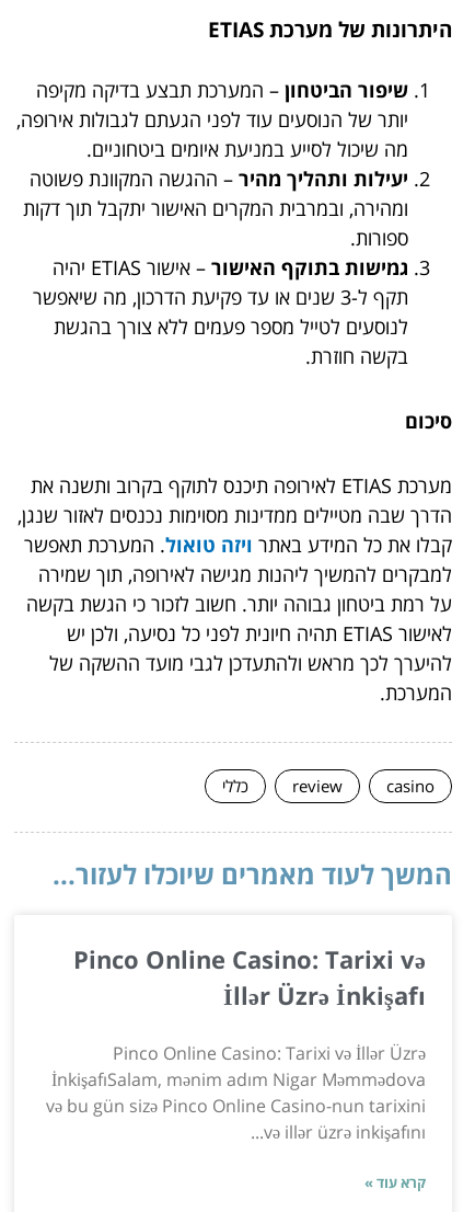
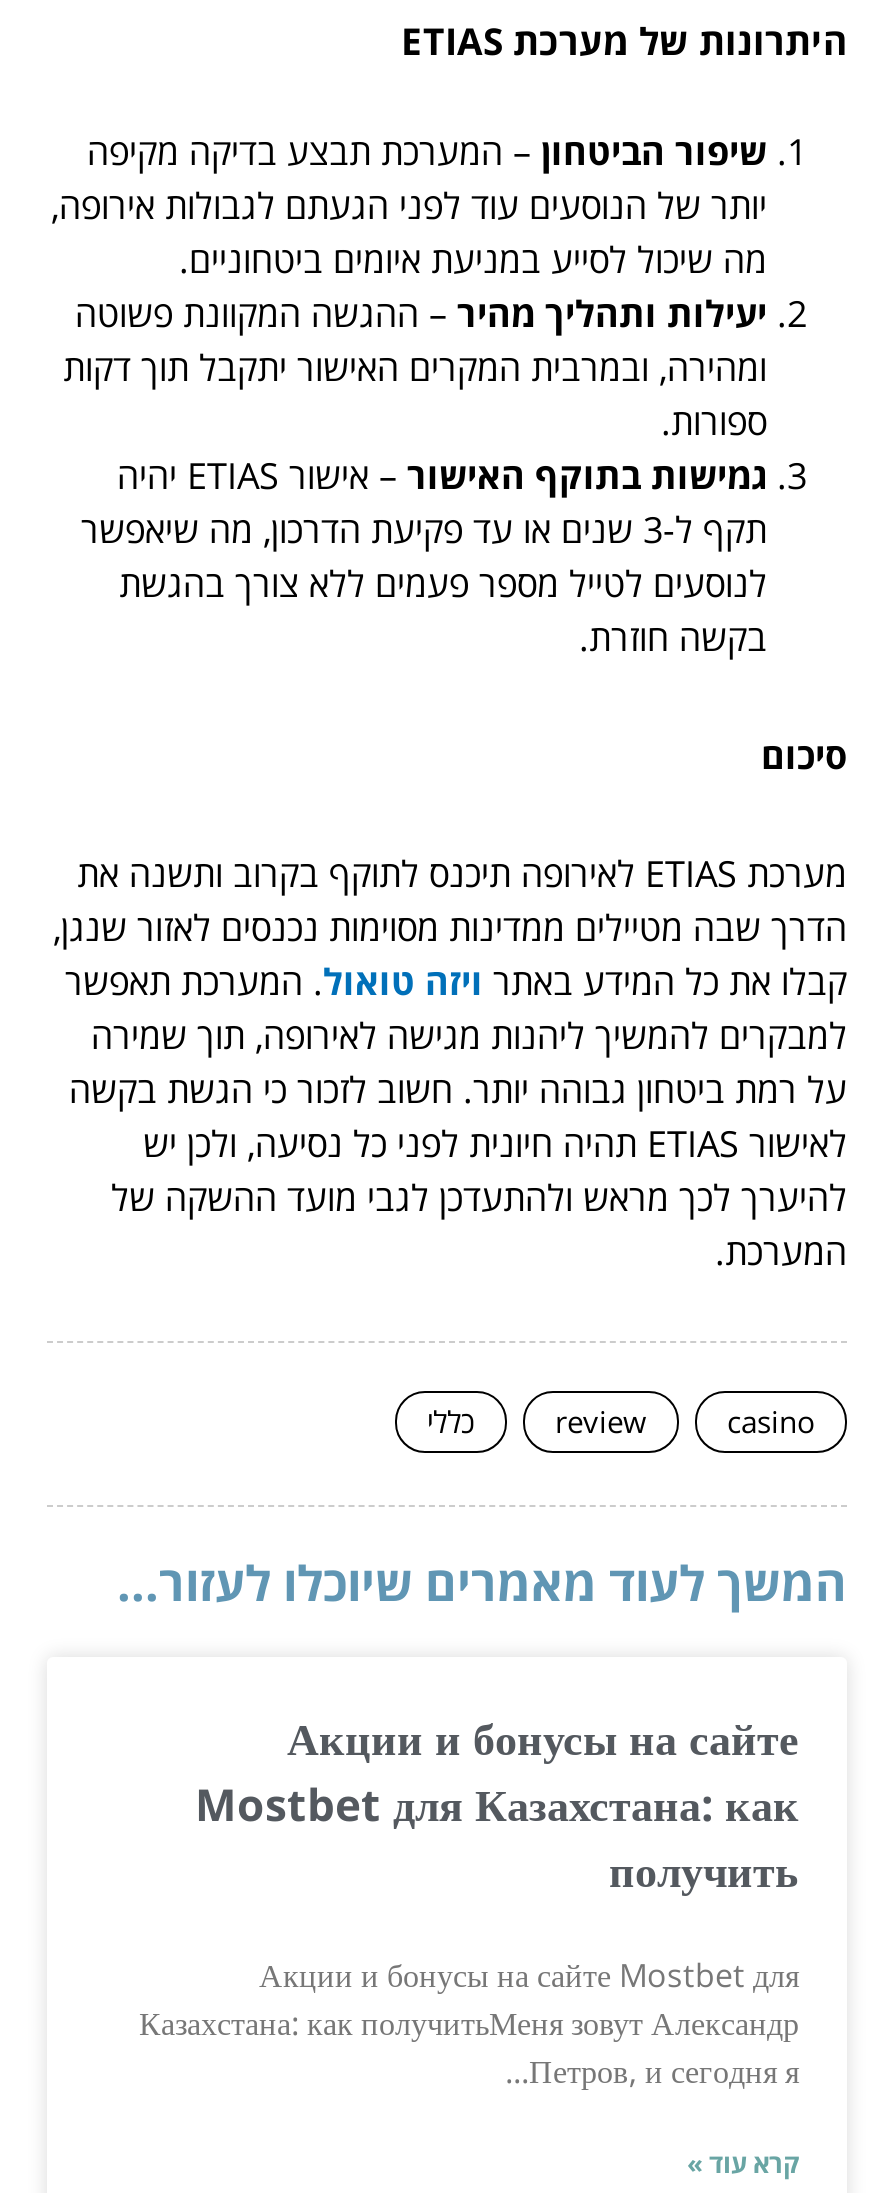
- Pinco Online Casino: Tarixi və
- İllər Üzrə İnkişafı
+ Акции и бонусы на сайте
+ Mostbet для Казахстана: как
+ получить

- Pinco Online Casino: Tarixi və İllər Üzrə
- İnkişafıSalam, mənim adım Nigar Məmmədova
- və bu gün sizə Pinco Online Casino-nun tarixini
- və illər üzrə inkişafını...
+ Акции и бонусы на сайте Mostbet для
+ Казахстана: как получитьМеня зовут Александр
+ Петров, и сегодня я...
